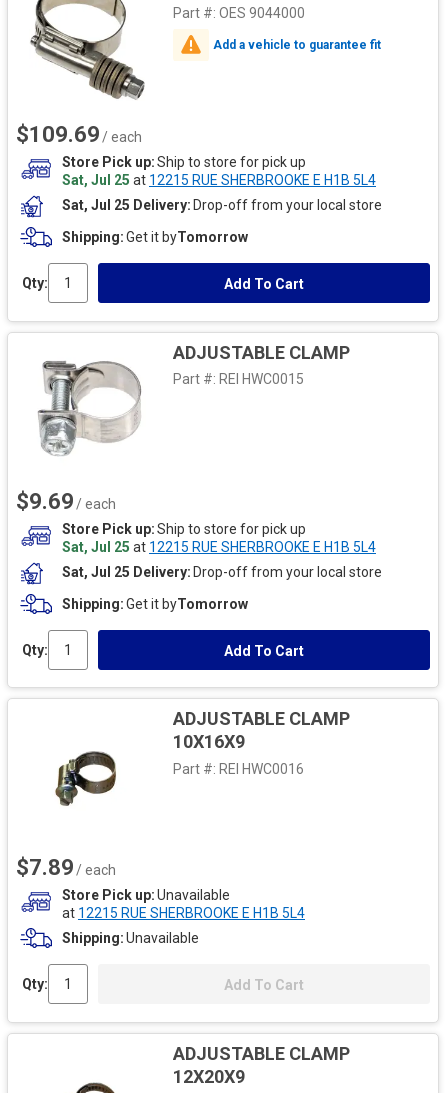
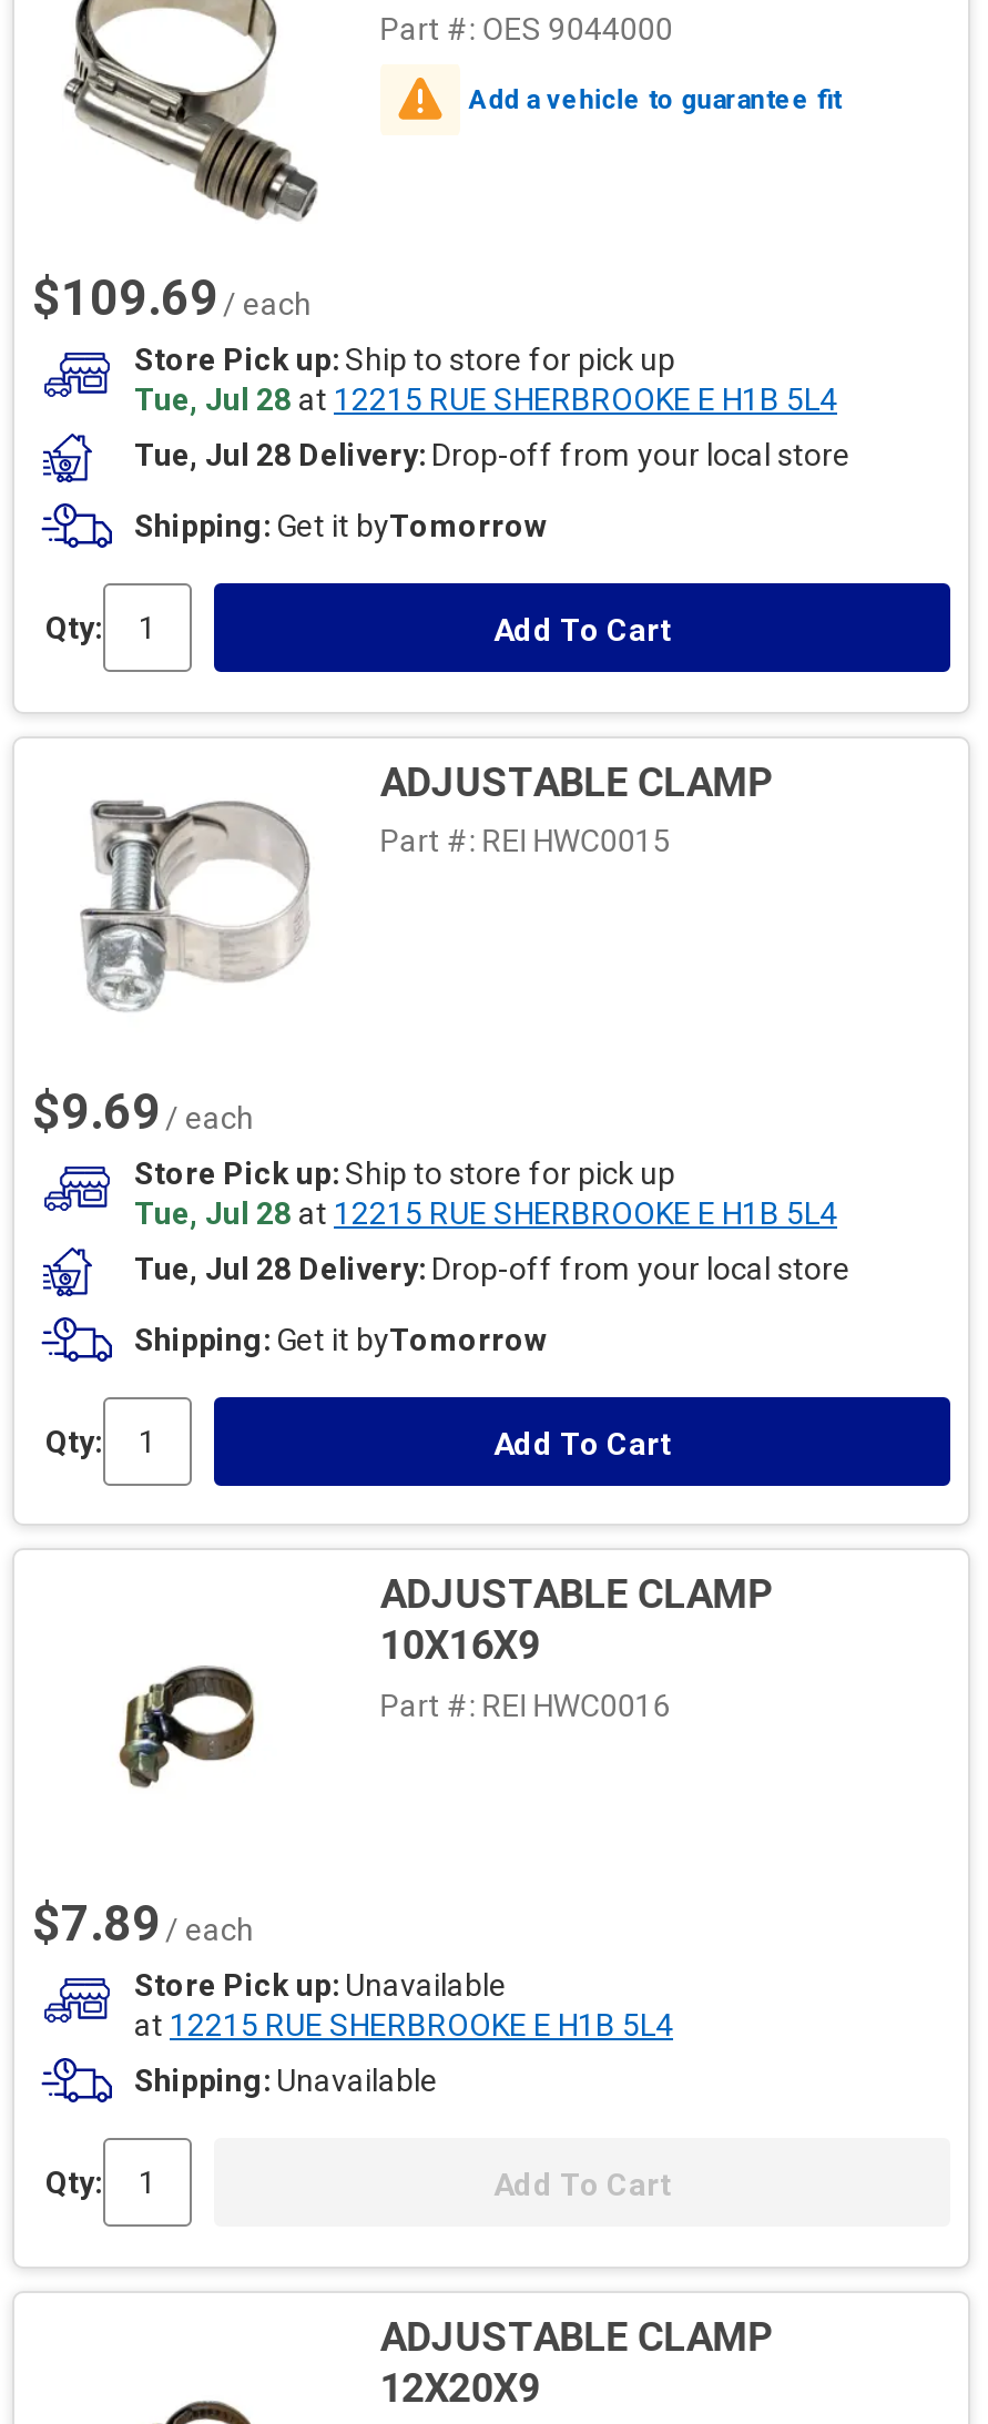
- Sat, Jul 25 at 12215 RUE SHERBROOKE E H1B 5L4
+ Tue, Jul 28 at 12215 RUE SHERBROOKE E H1B 5L4

- Sat, Jul 25 Delivery Drop-off from your local store
+ Tue, Jul 28 Delivery Drop-off from your local store

- Sat, Jul 25 at 12215 RUE SHERBROOKE E H1B 5L4
+ Tue, Jul 28 at 12215 RUE SHERBROOKE E H1B 5L4

- Sat, Jul 25 Delivery Drop-off from your local store
+ Tue, Jul 28 Delivery Drop-off from your local store
